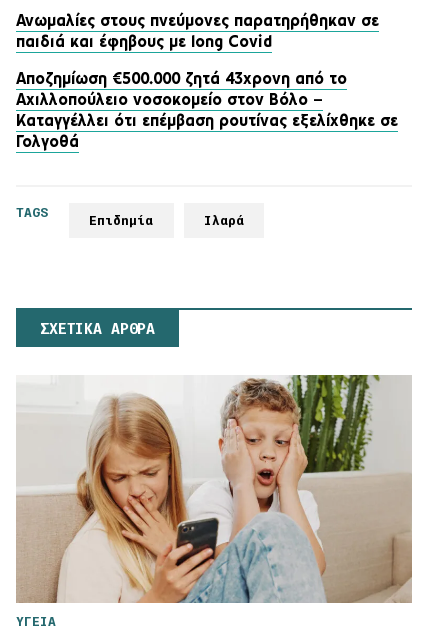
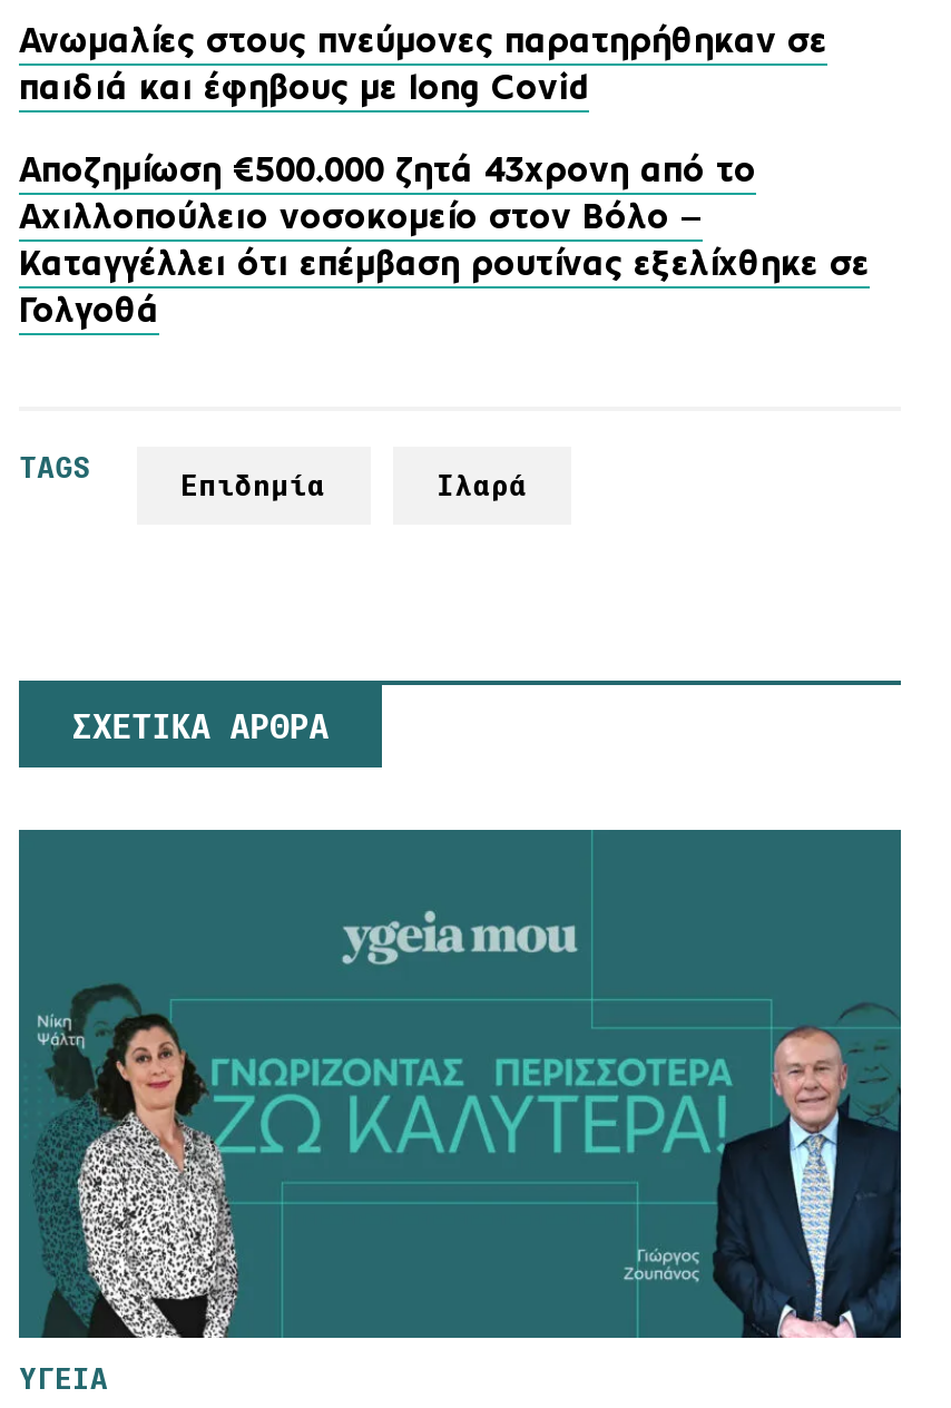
- [image]
+ [image]
